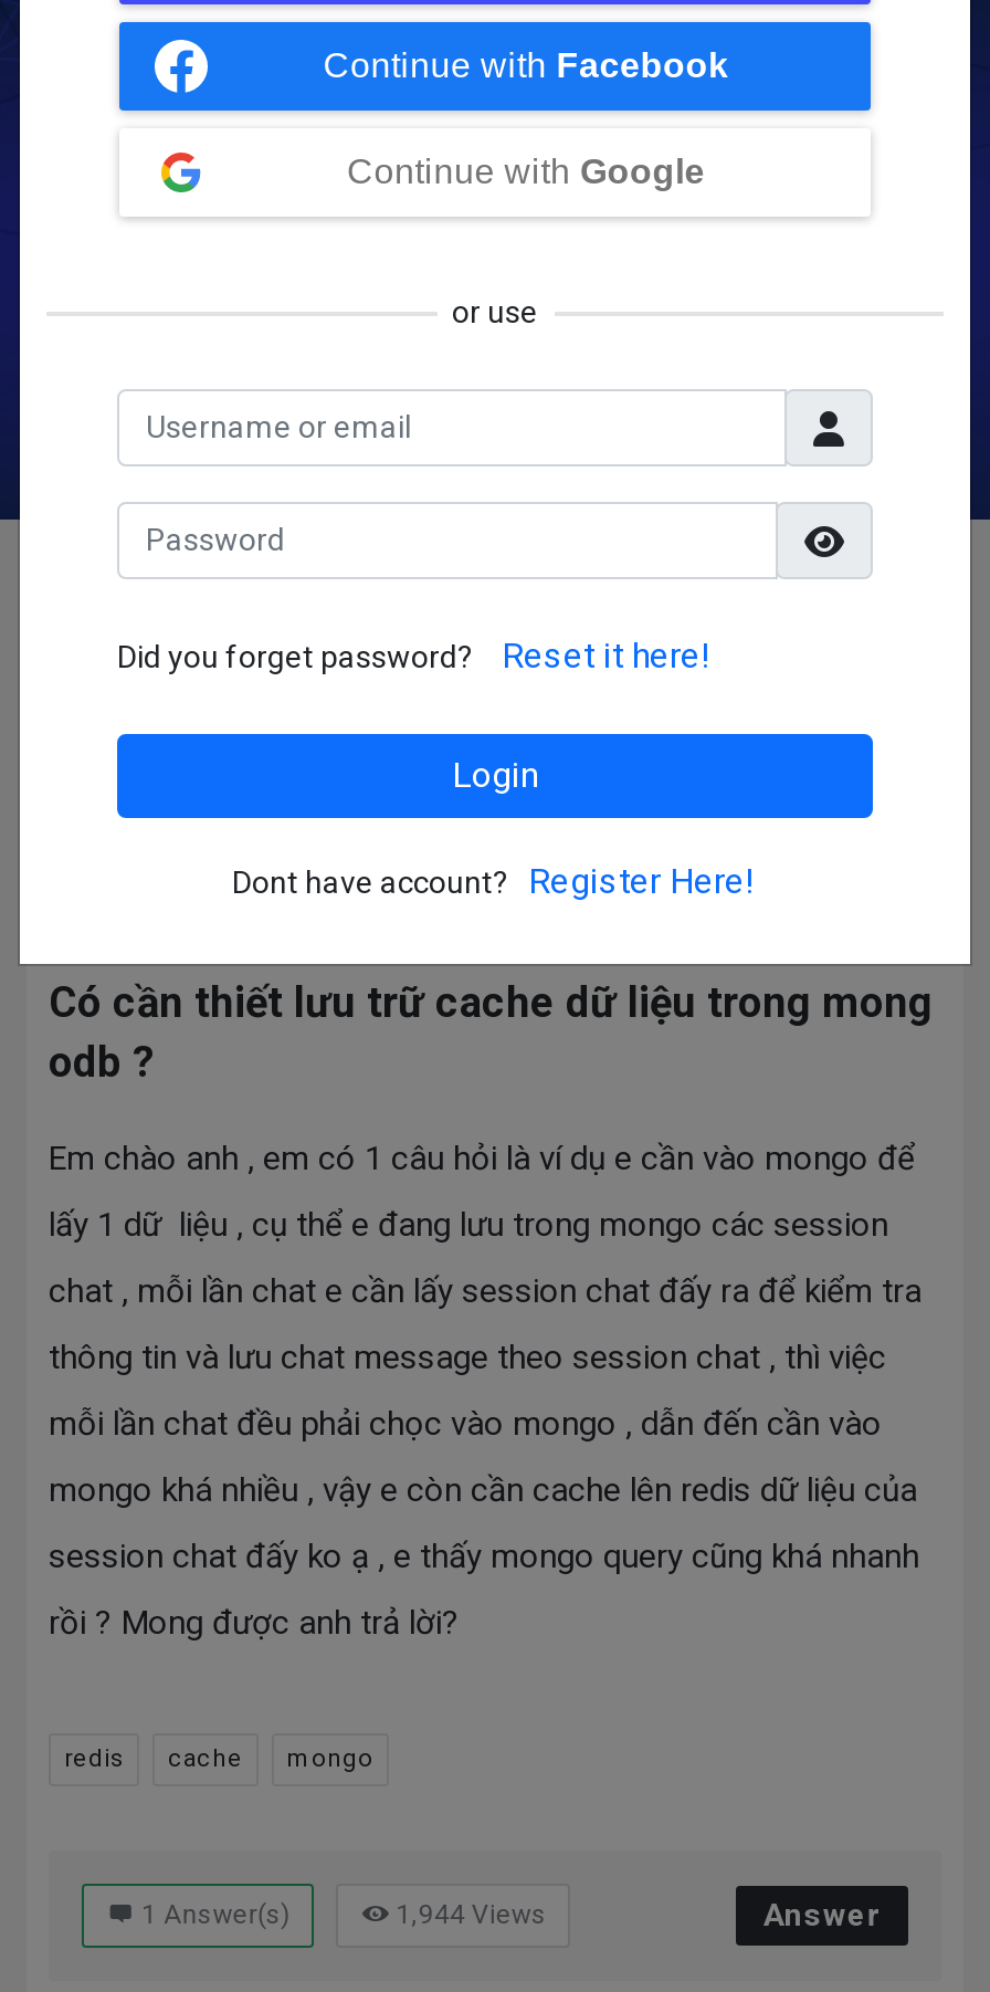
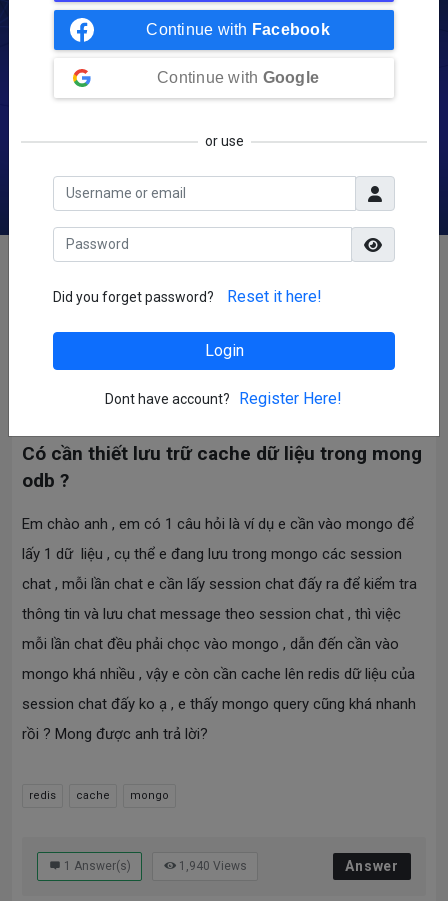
- 1,944 Views
+ 1,940 Views
